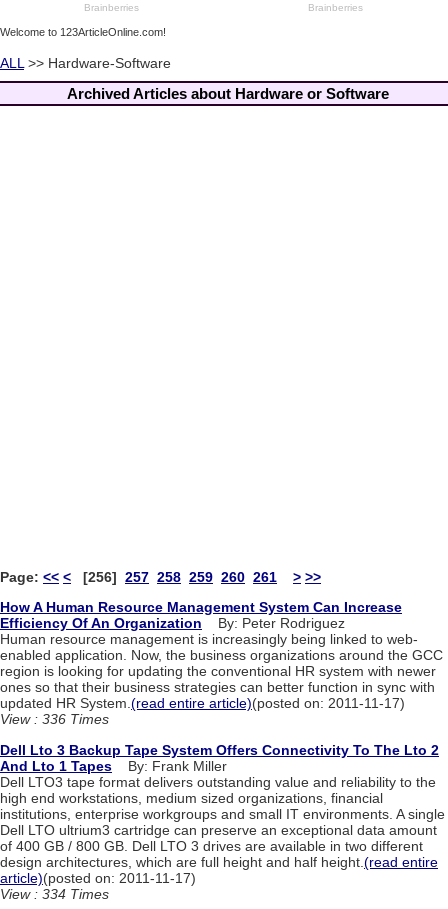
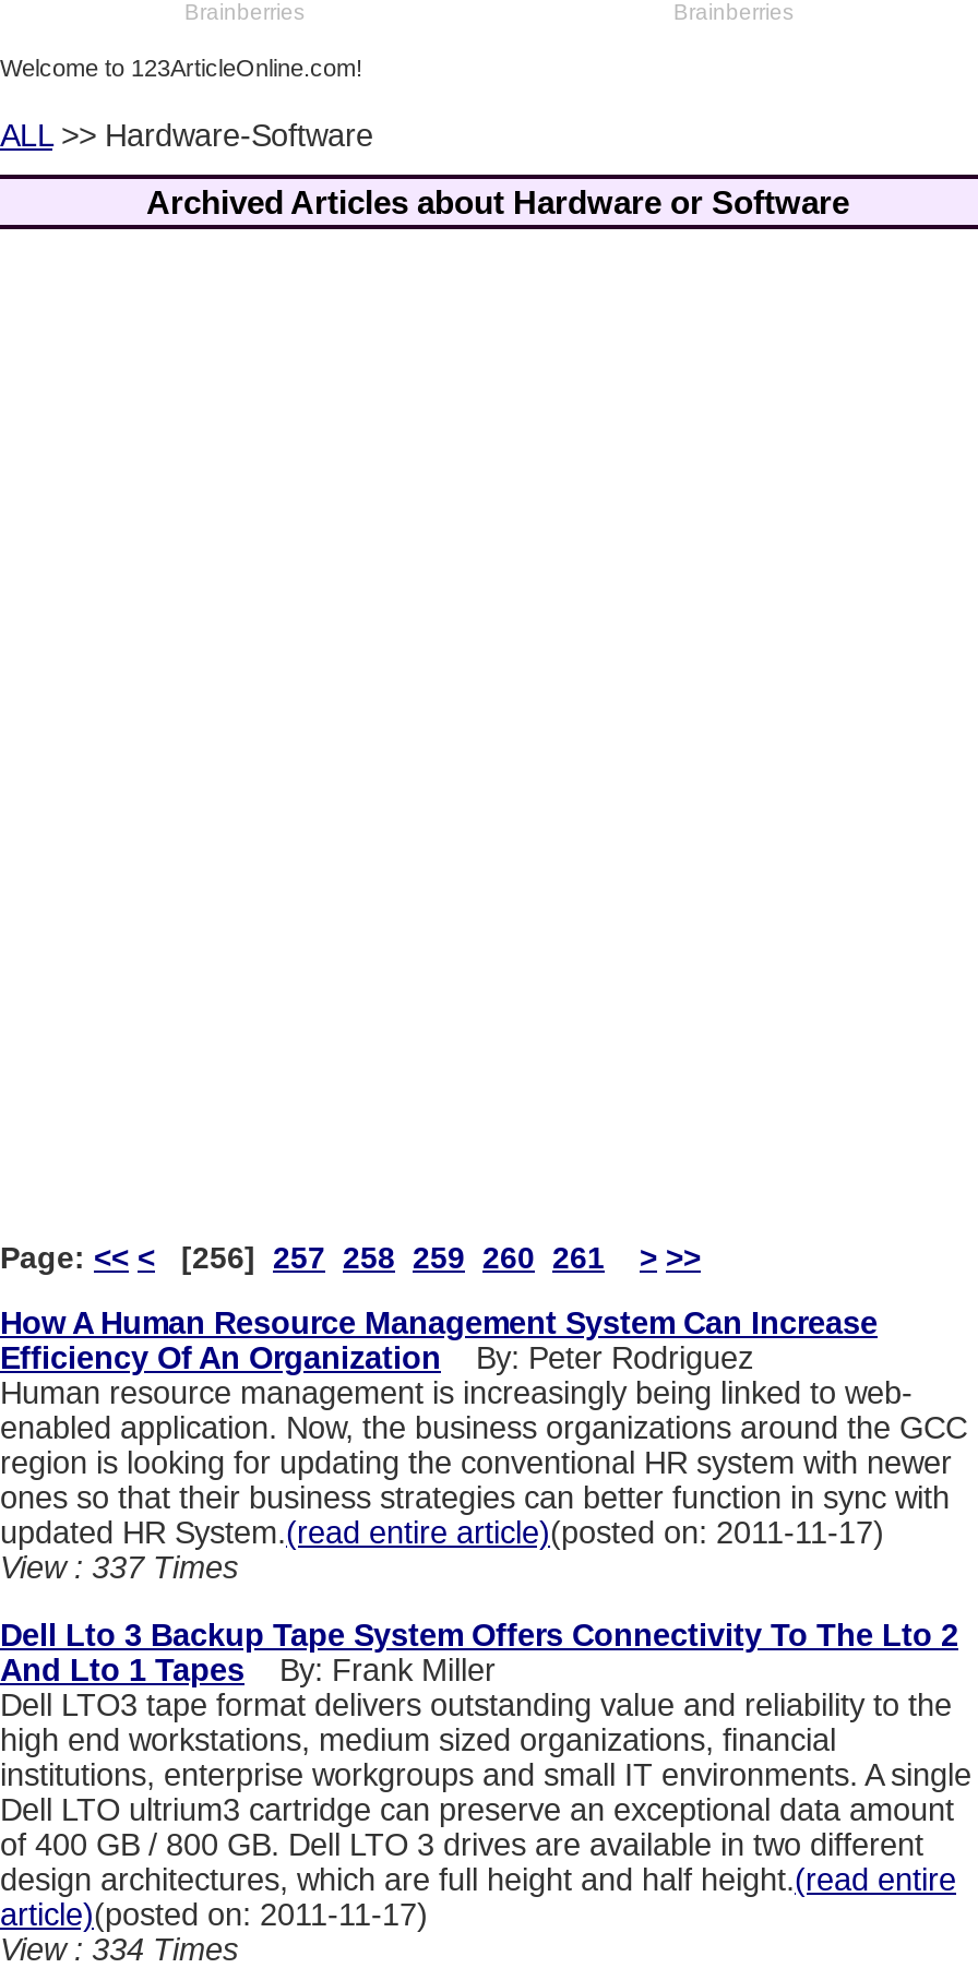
- View : 336 Times
+ View : 337 Times
